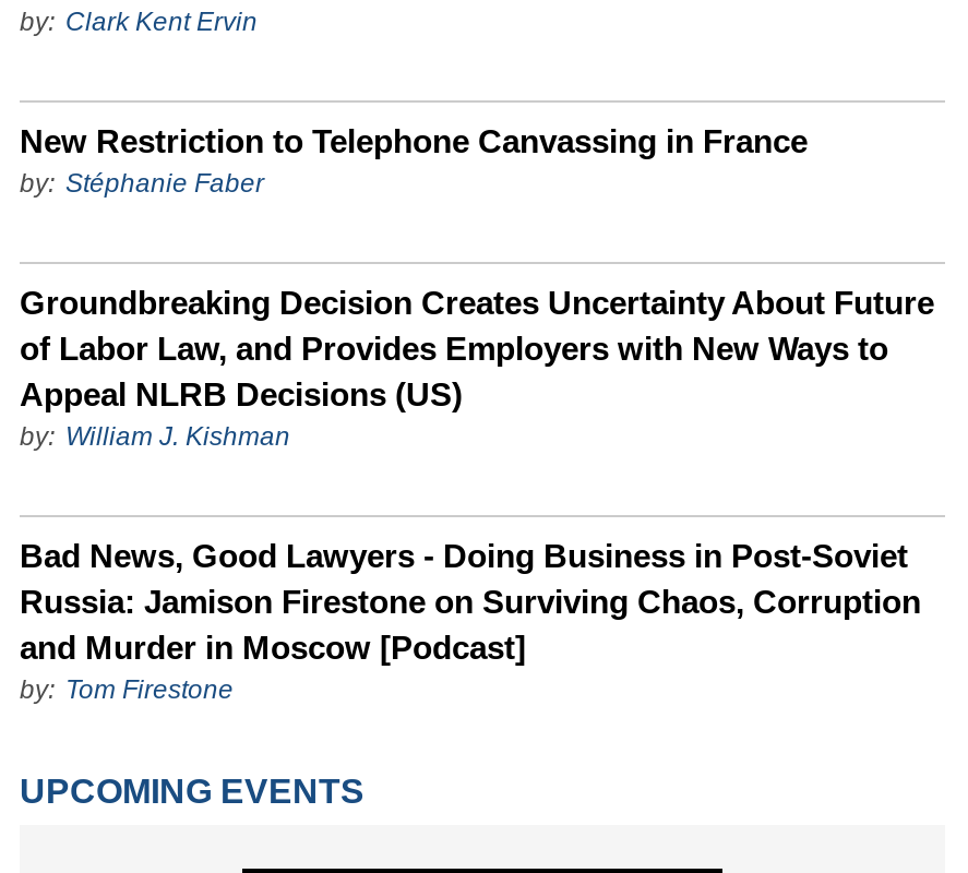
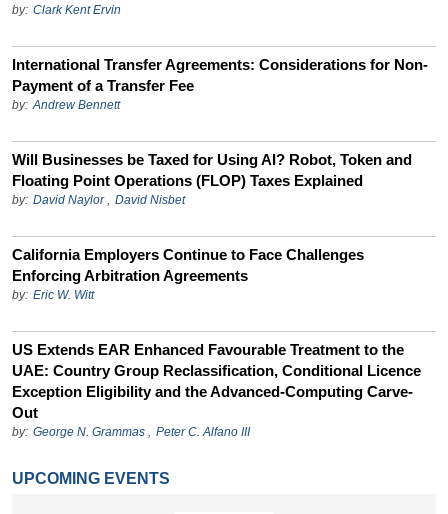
- New Restriction to Telephone Canvassing in France
- by: Stéphanie Faber
- Groundbreaking Decision Creates Uncertainty About Future
- of Labor Law, and Provides Employers with New Ways to
- Appeal NLRB Decisions (US)
- by: William J. Kishman
- Bad News, Good Lawyers - Doing Business in Post-Soviet
- Russia: Jamison Firestone on Surviving Chaos, Corruption
- and Murder in Moscow [Podcast]
- by: Tom Firestone
+ International Transfer Agreements: Considerations for Non-
+ Payment of a Transfer Fee
+ by: Andrew Bennett
+ Will Businesses be Taxed for Using AI? Robot, Token and
+ Floating Point Operations (FLOP) Taxes Explained
+ by: David Naylor, David Nisbet
+ California Employers Continue to Face Challenges
+ Enforcing Arbitration Agreements
+ by: Eric W. Witt
+ US Extends EAR Enhanced Favourable Treatment to the
+ UAE: Country Group Reclassification, Conditional Licence
+ Exception Eligibility and the Advanced-Computing Carve-
+ Out
+ by: George N. Grammas, Peter C. Alfano III
